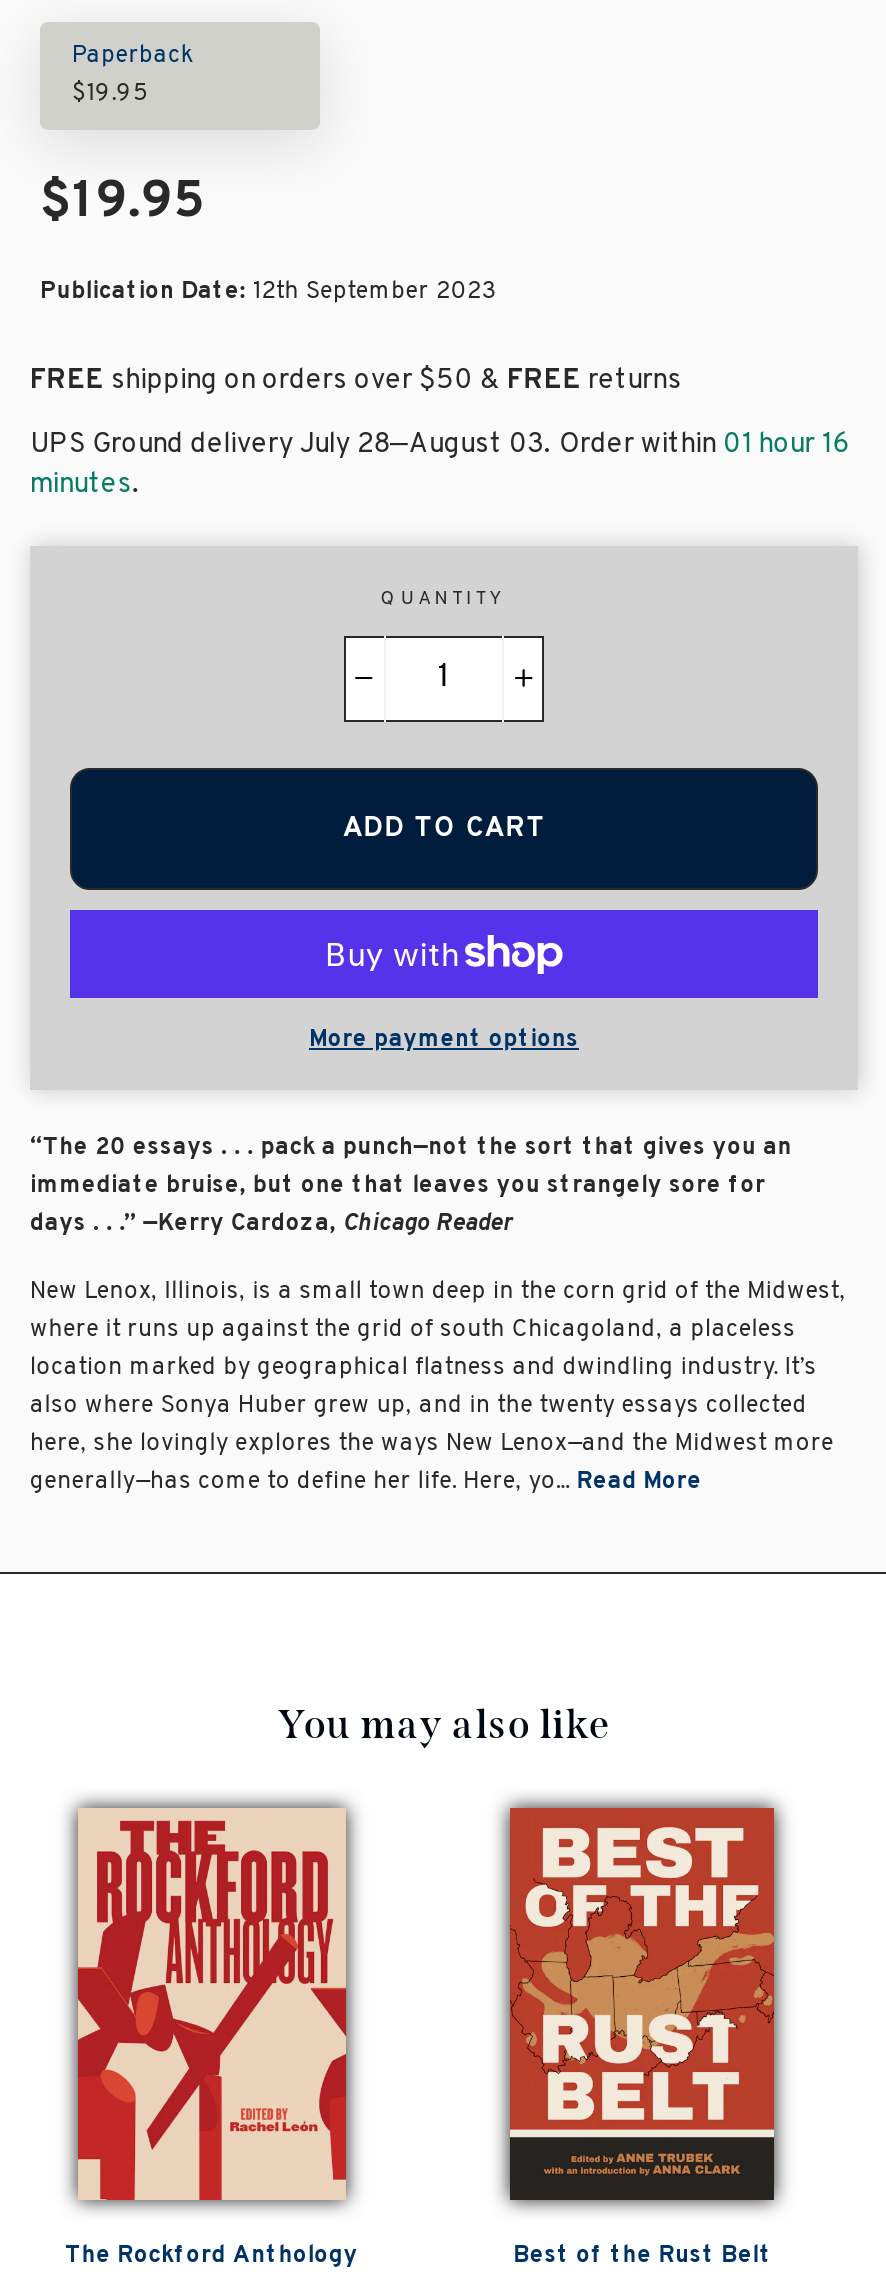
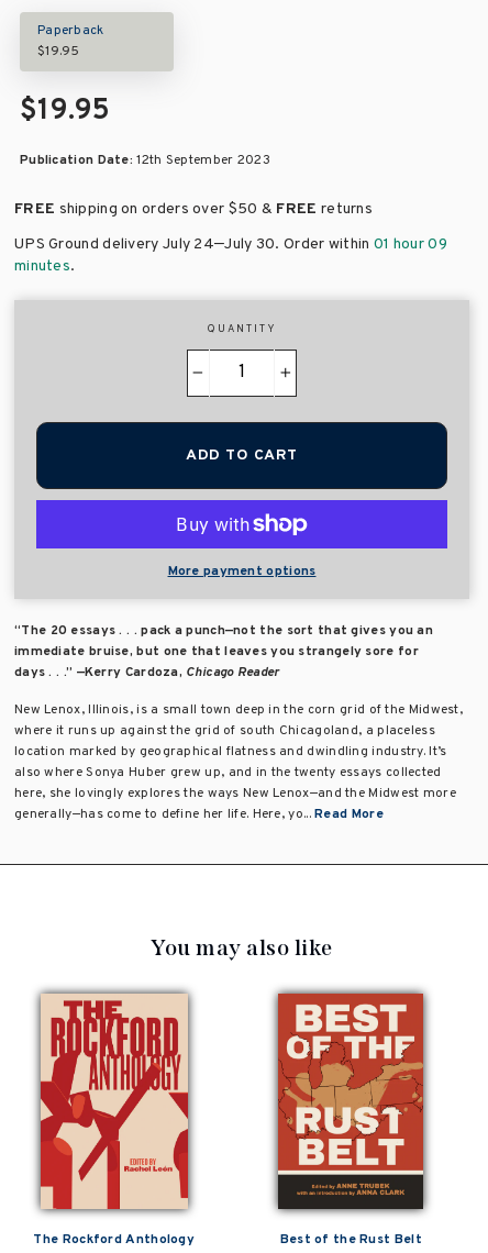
- UPS Ground delivery July 28–August 03. Order within 01 hour 16
+ UPS Ground delivery July 24–July 30. Order within 01 hour 09
